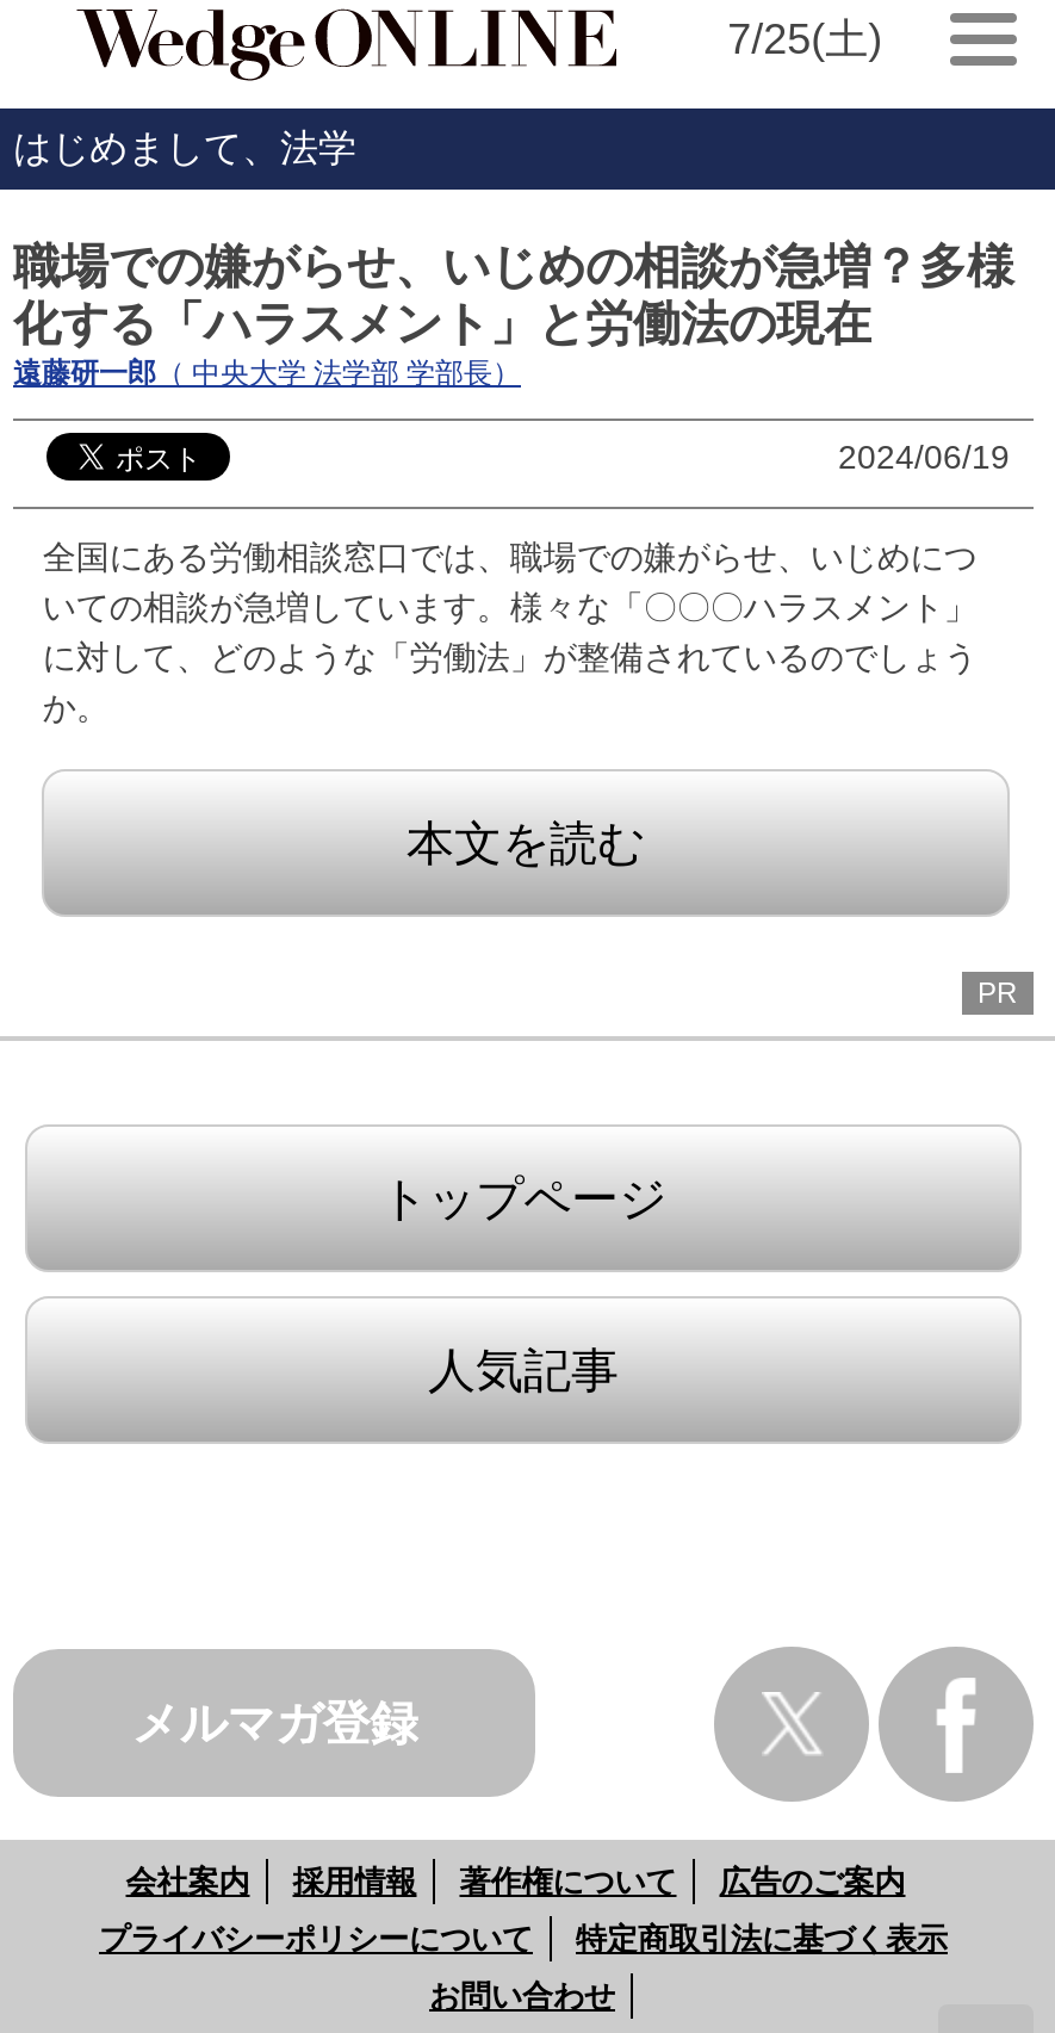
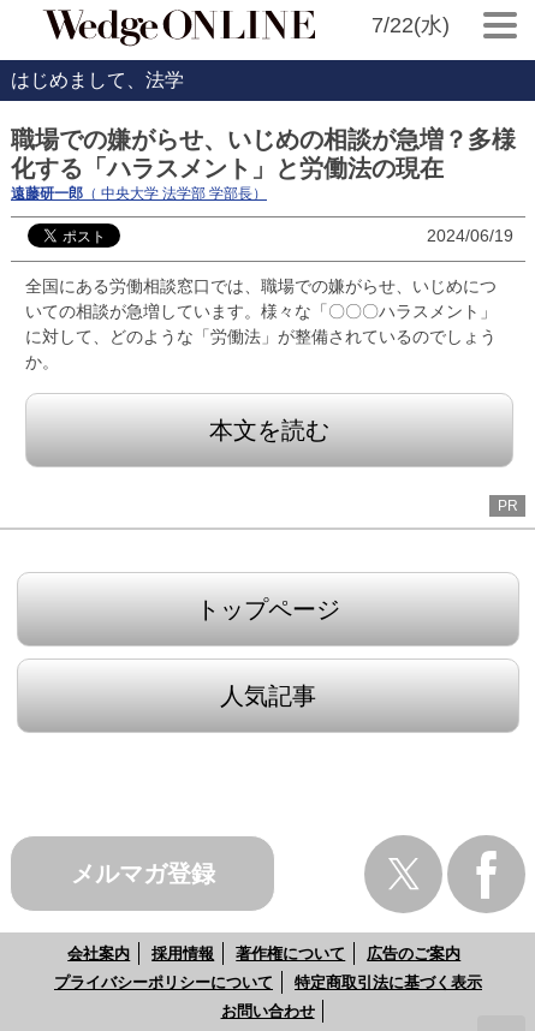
- 7/25(土)
+ 7/22(水)
